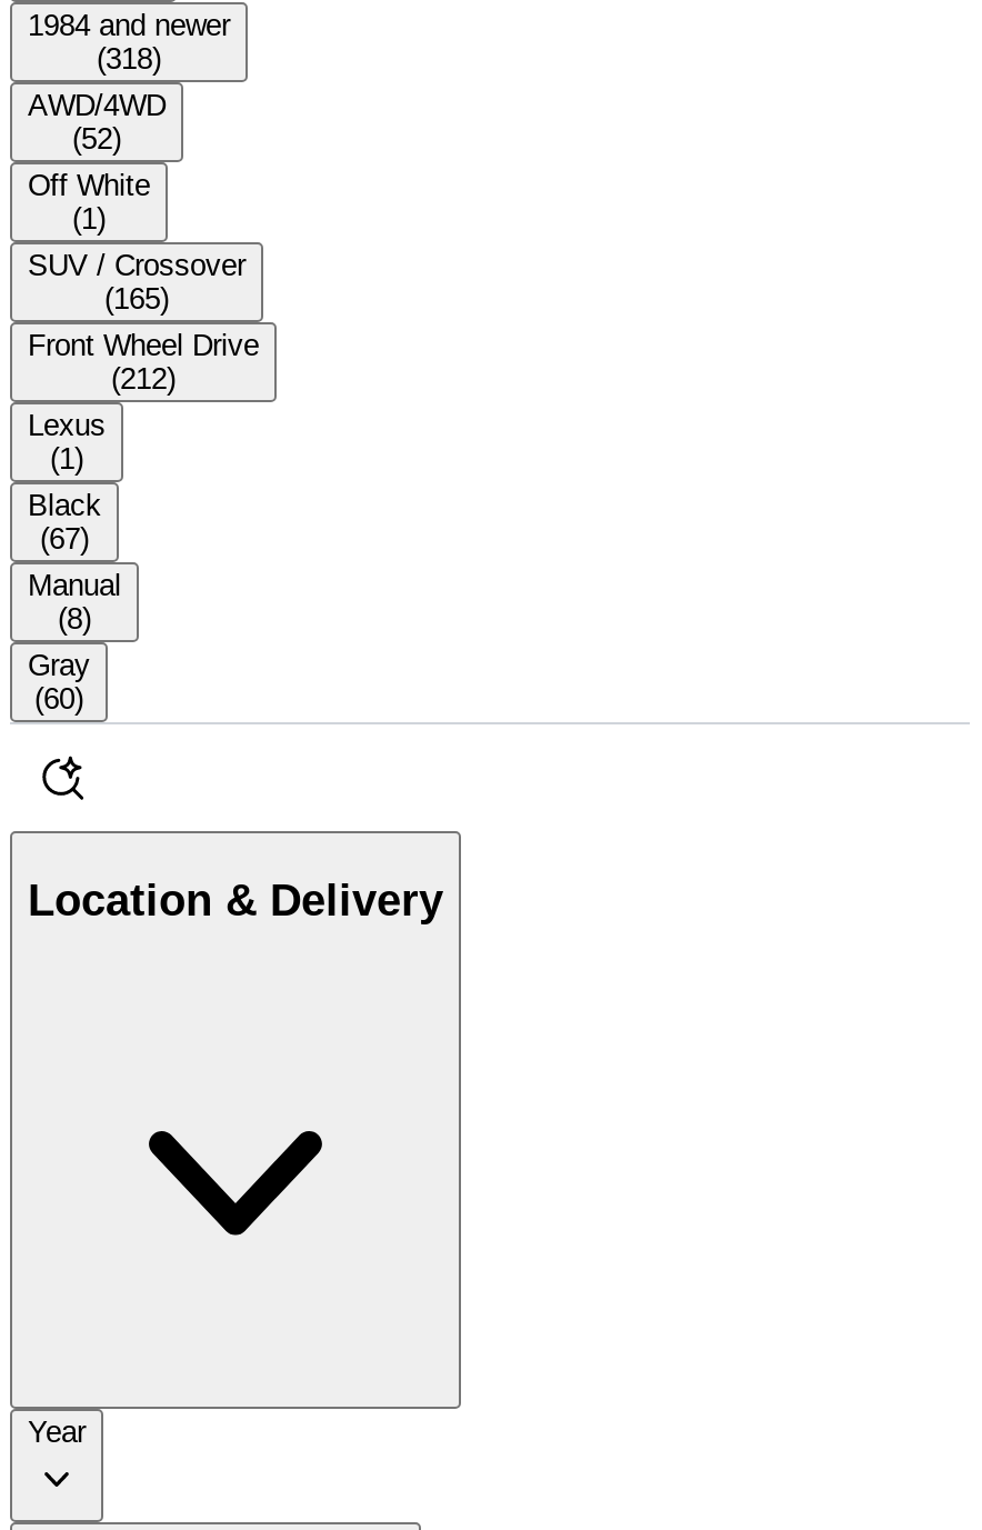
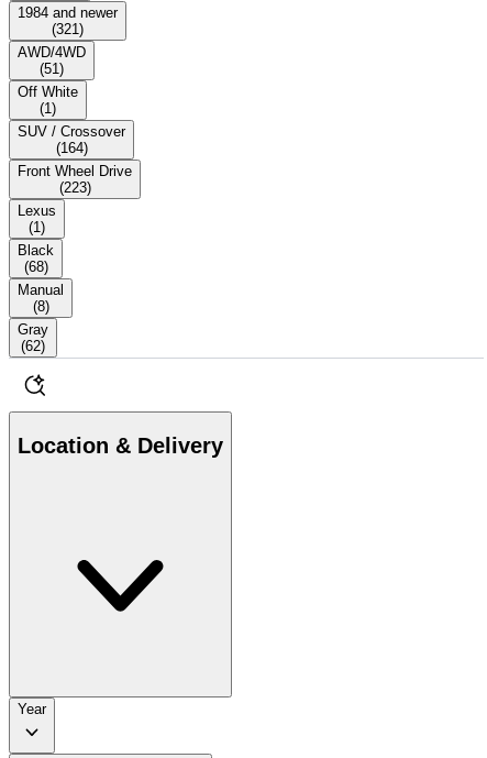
- (318)
+ (321)

- (52)
+ (51)

- (165)
+ (164)

- (212)
+ (223)

- (67)
+ (68)

- (60)
+ (62)
